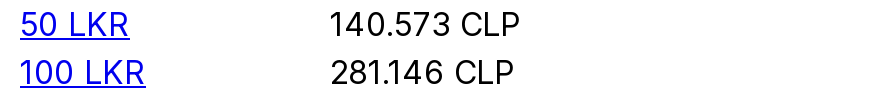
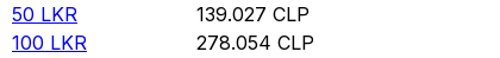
- 140.573 CLP
+ 139.027 CLP

- 281.146 CLP
+ 278.054 CLP
